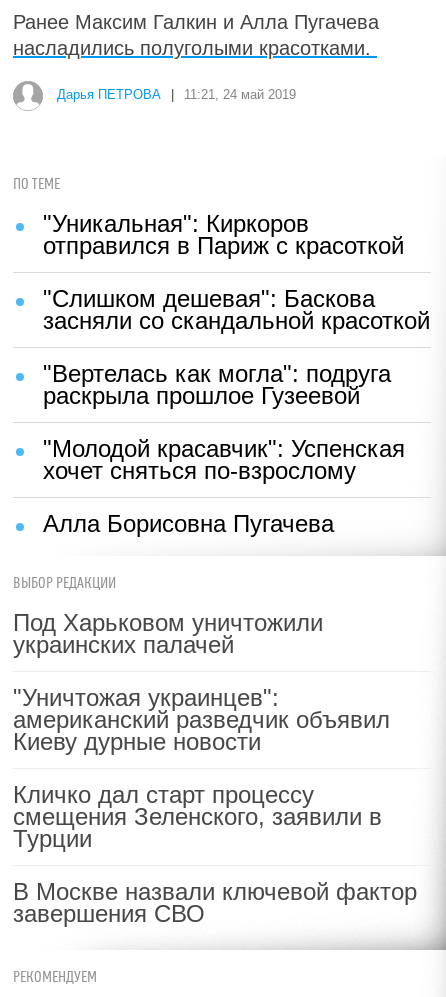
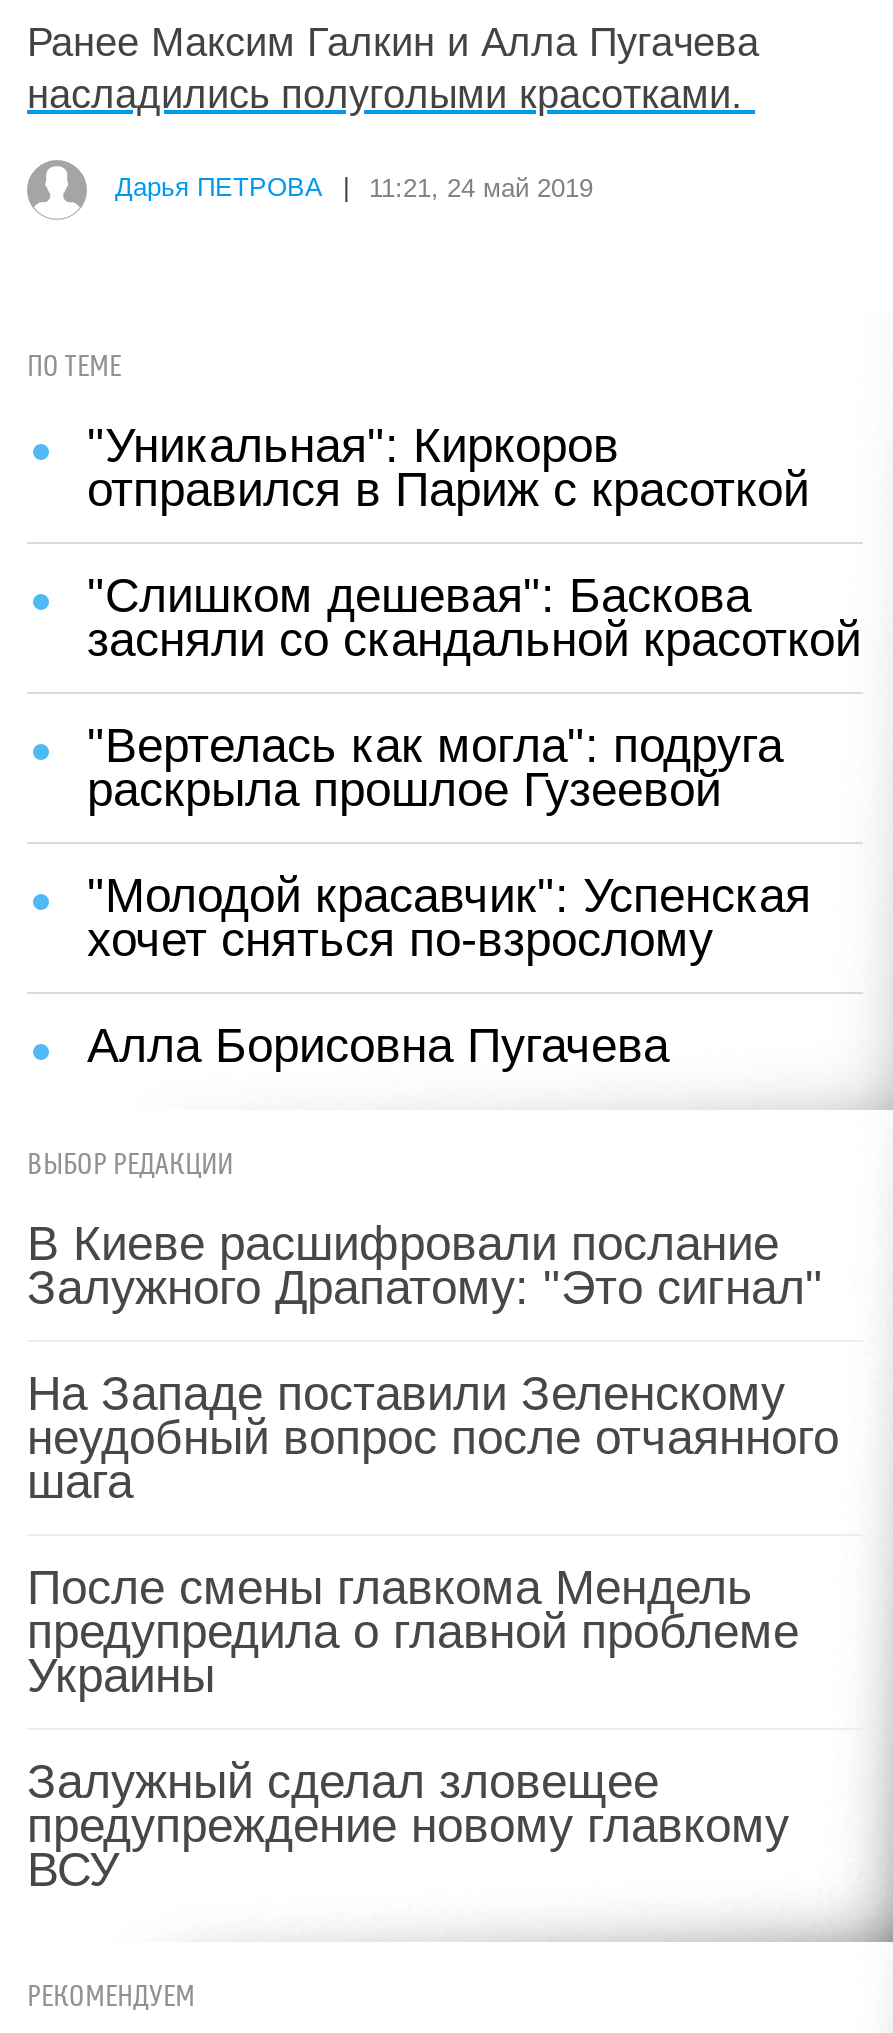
- Под Харьковом уничтожили
- украинских палачей
+ В Киеве расшифровали послание
+ Залужного Драпатому: "Это сигнал"

- "Уничтожая украинцев":
- американский разведчик объявил
- Киеву дурные новости
+ На Западе поставили Зеленскому
+ неудобный вопрос после отчаянного
+ шага

- Кличко дал старт процессу
- смещения Зеленского, заявили в
- Турции
+ После смены главкома Мендель
+ предупредила о главной проблеме
+ Украины

- В Москве назвали ключевой фактор
- завершения СВО
+ Залужный сделал зловещее
+ предупреждение новому главкому
+ ВСУ
